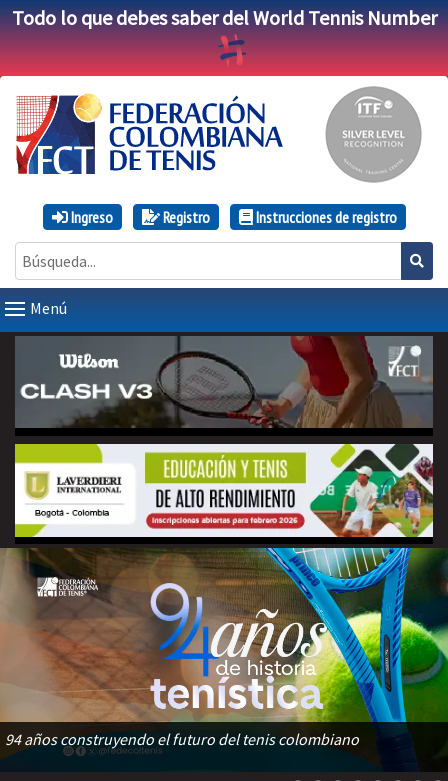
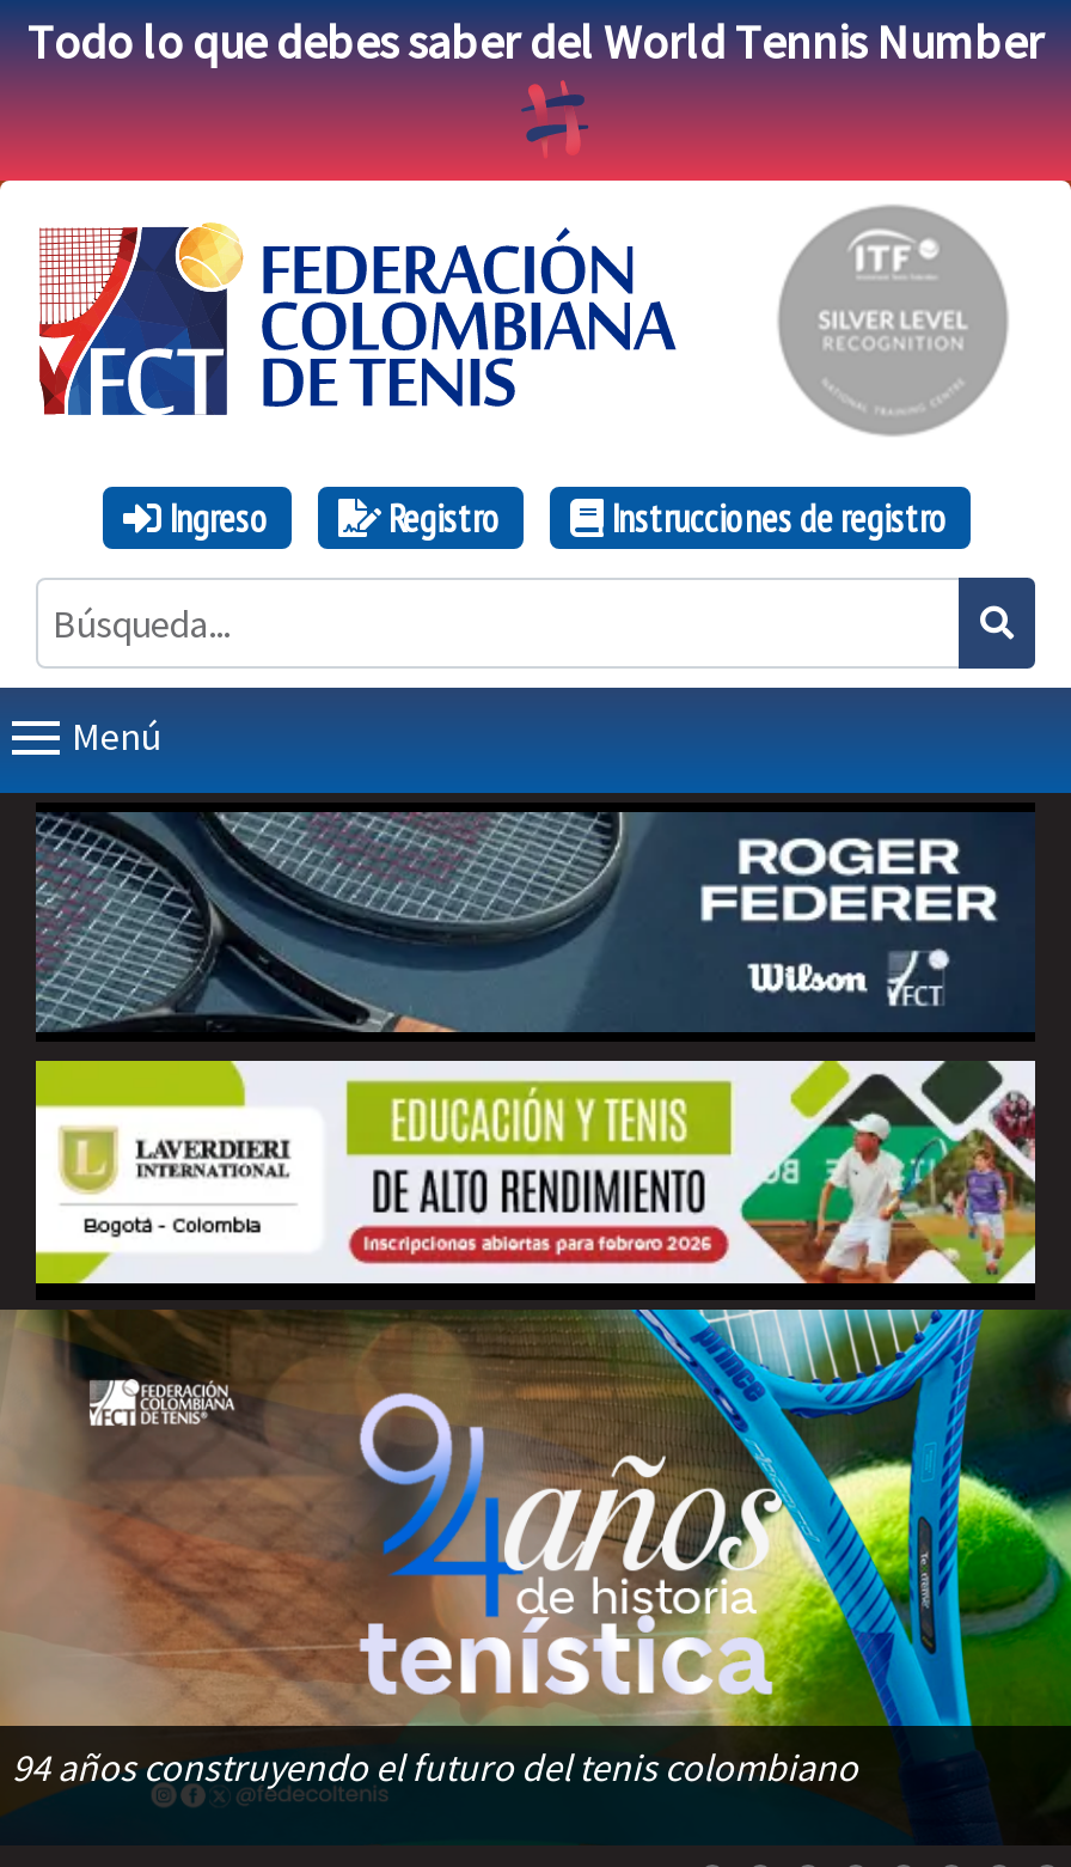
- [image]
+ [image]
